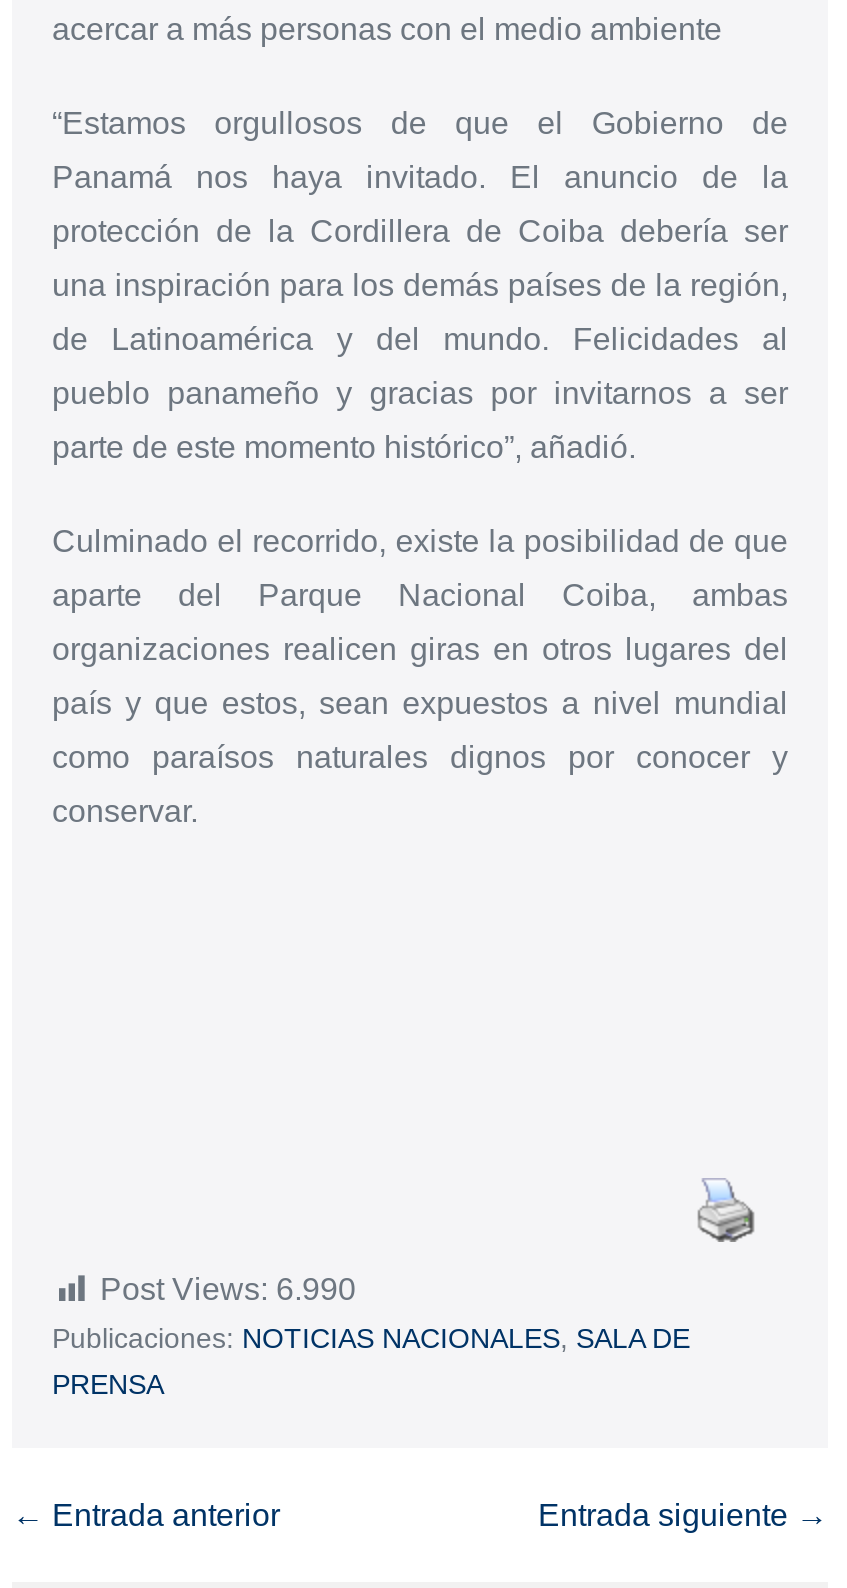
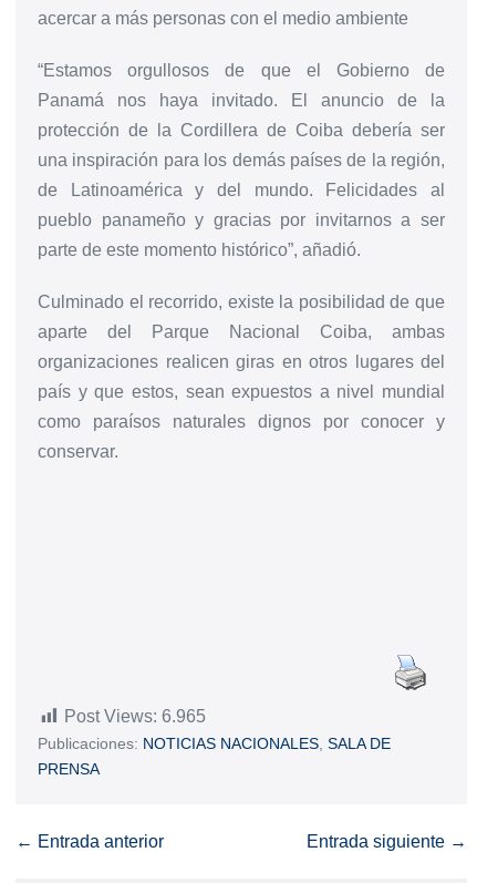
- Post Views: 6.990
+ Post Views: 6.965
